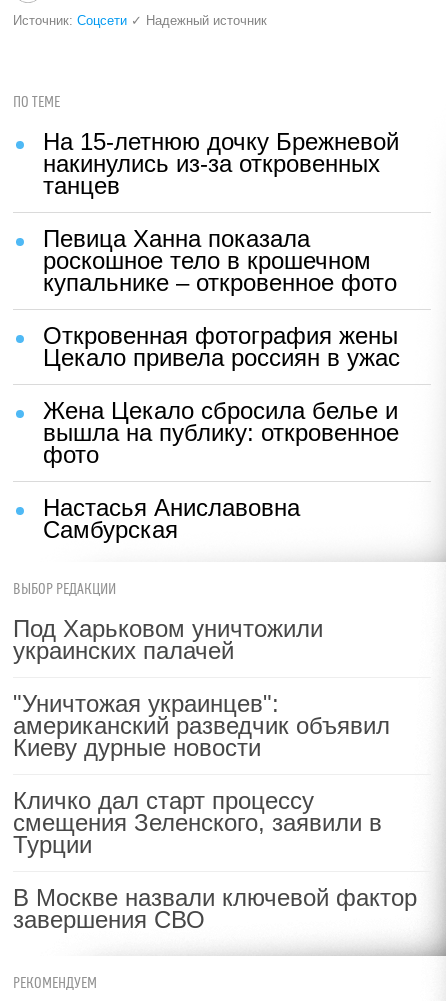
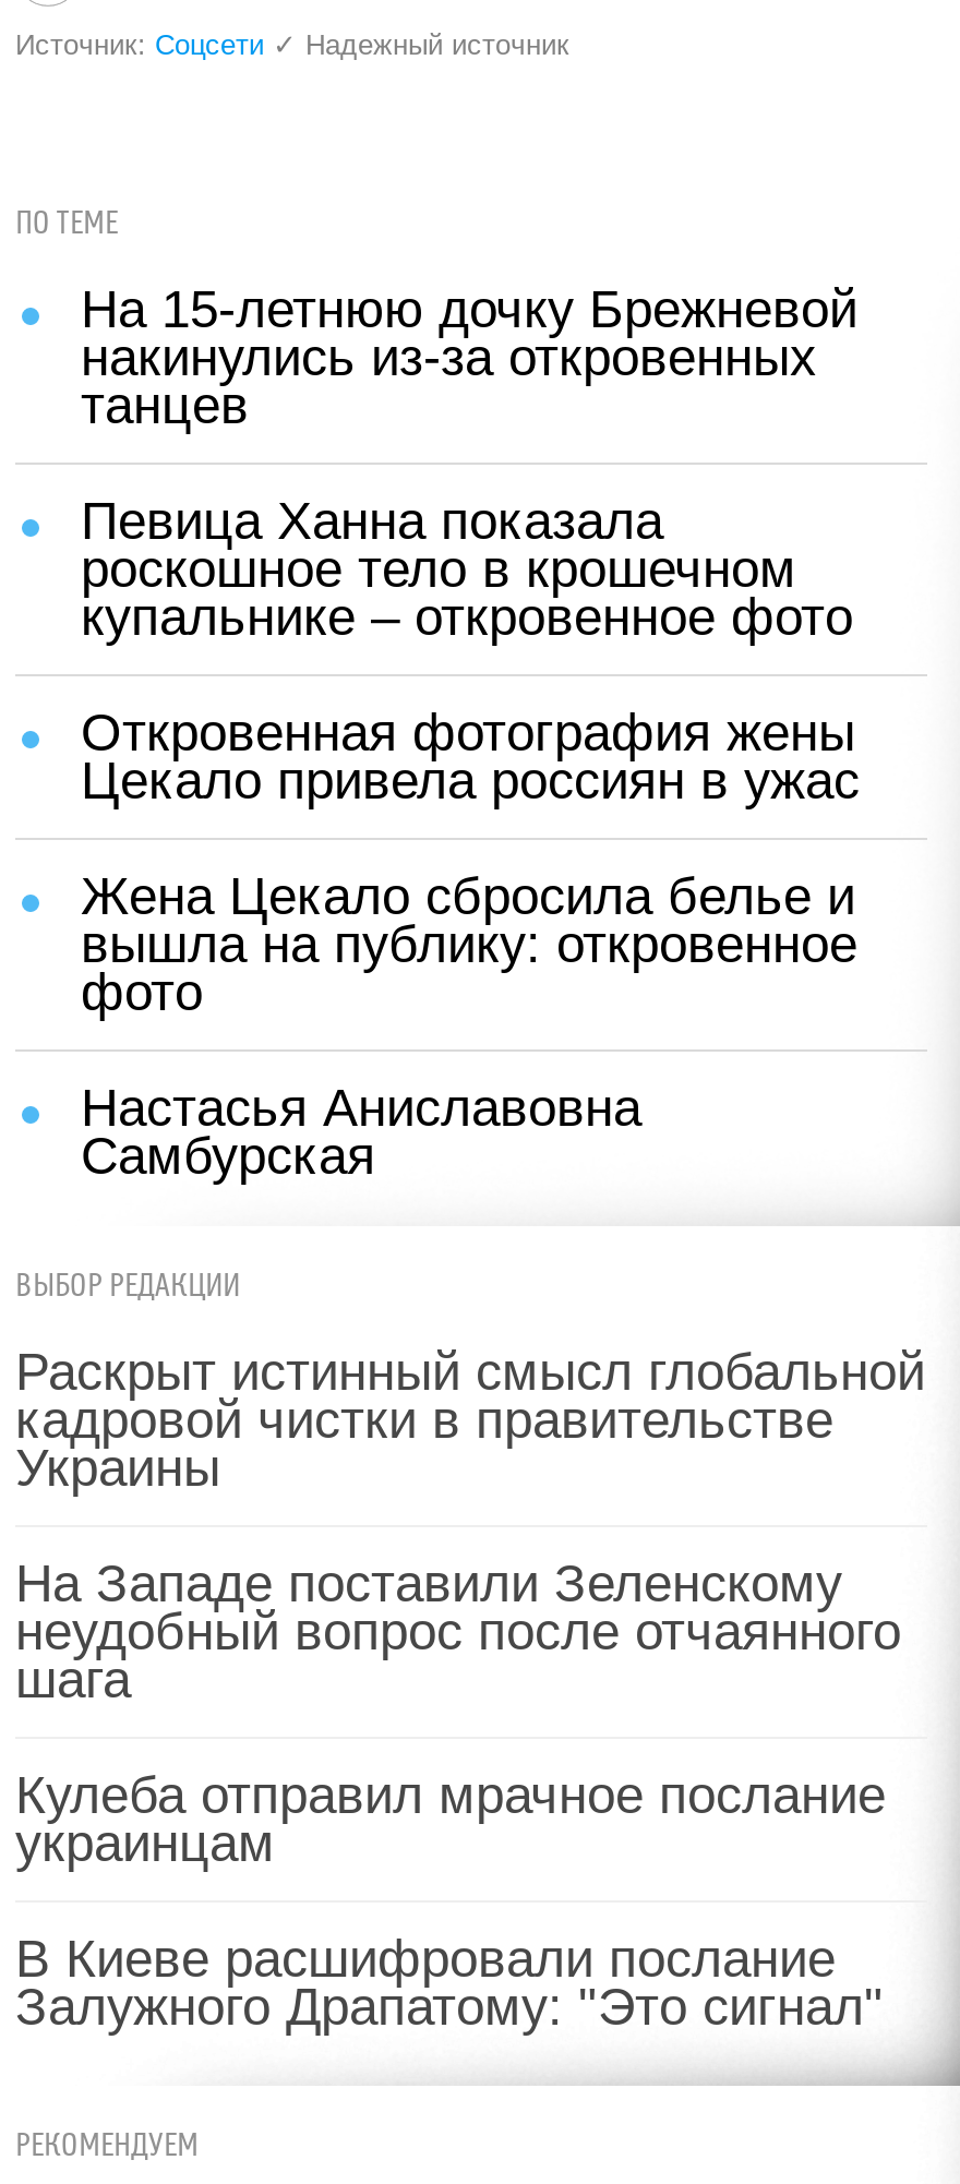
- Под Харьковом уничтожили
- украинских палачей
+ Раскрыт истинный смысл глобальной
+ кадровой чистки в правительстве
+ Украины

- "Уничтожая украинцев":
- американский разведчик объявил
- Киеву дурные новости
+ На Западе поставили Зеленскому
+ неудобный вопрос после отчаянного
+ шага

- Кличко дал старт процессу
- смещения Зеленского, заявили в
- Турции
+ Кулеба отправил мрачное послание
+ украинцам

- В Москве назвали ключевой фактор
- завершения СВО
+ В Киеве расшифровали послание
+ Залужного Драпатому: "Это сигнал"
